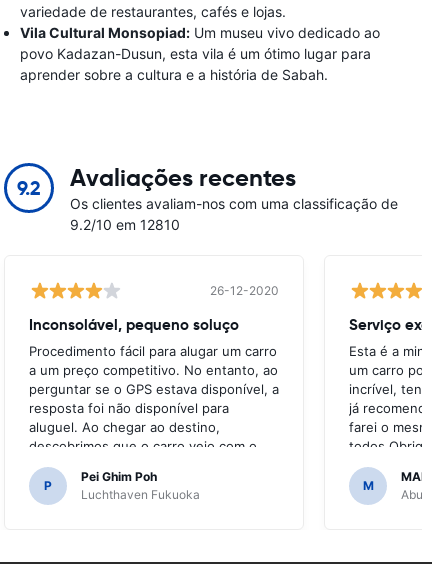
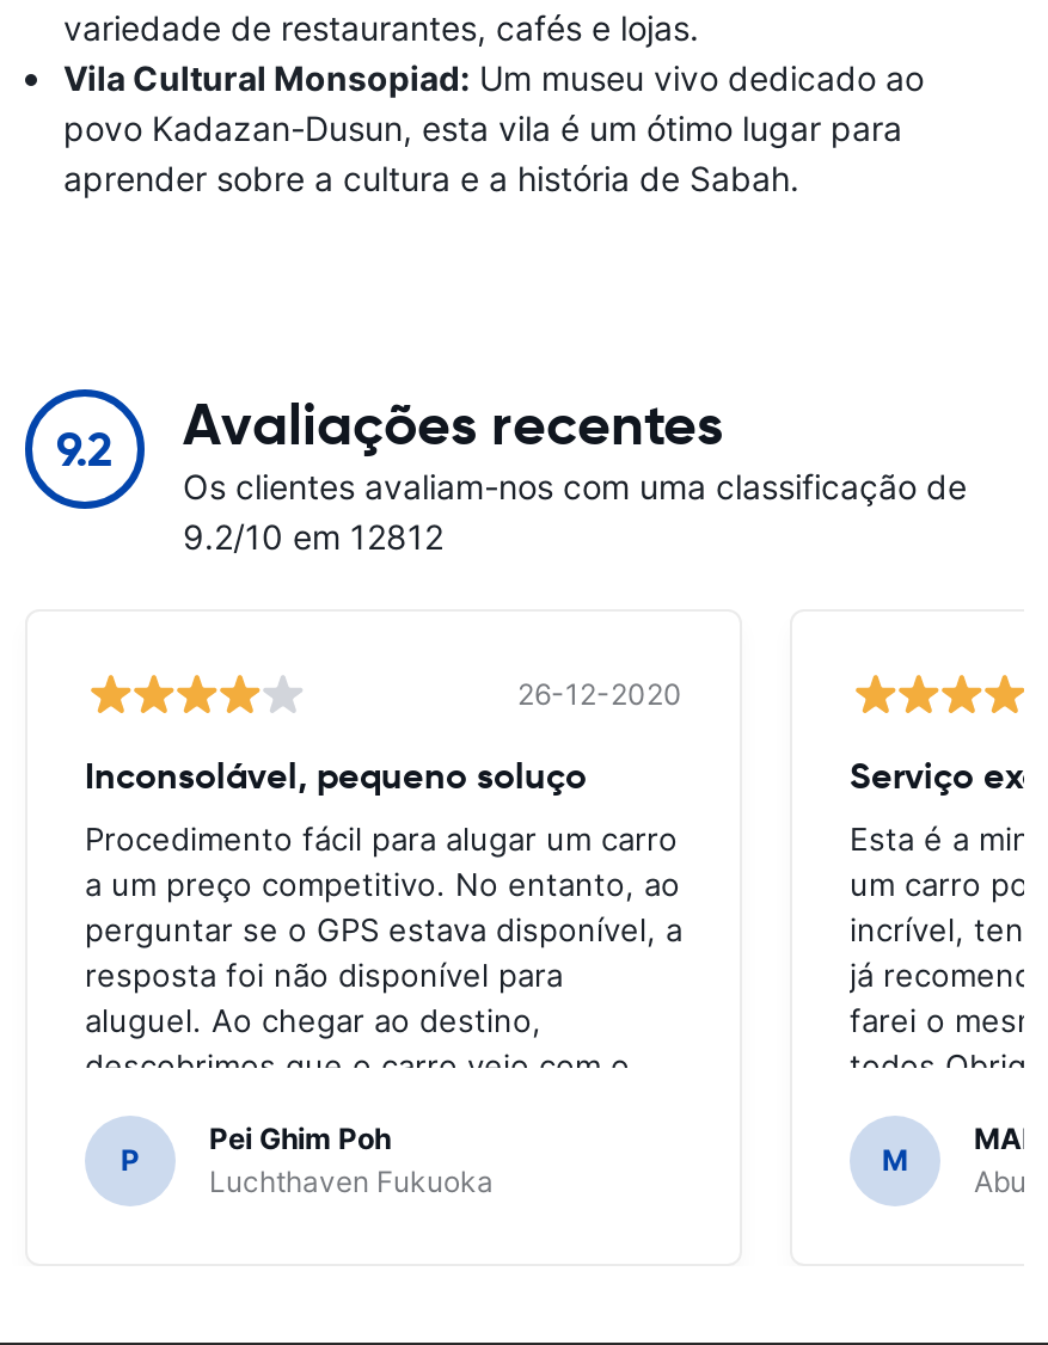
- 9.2/10 em 12810
+ 9.2/10 em 12812
